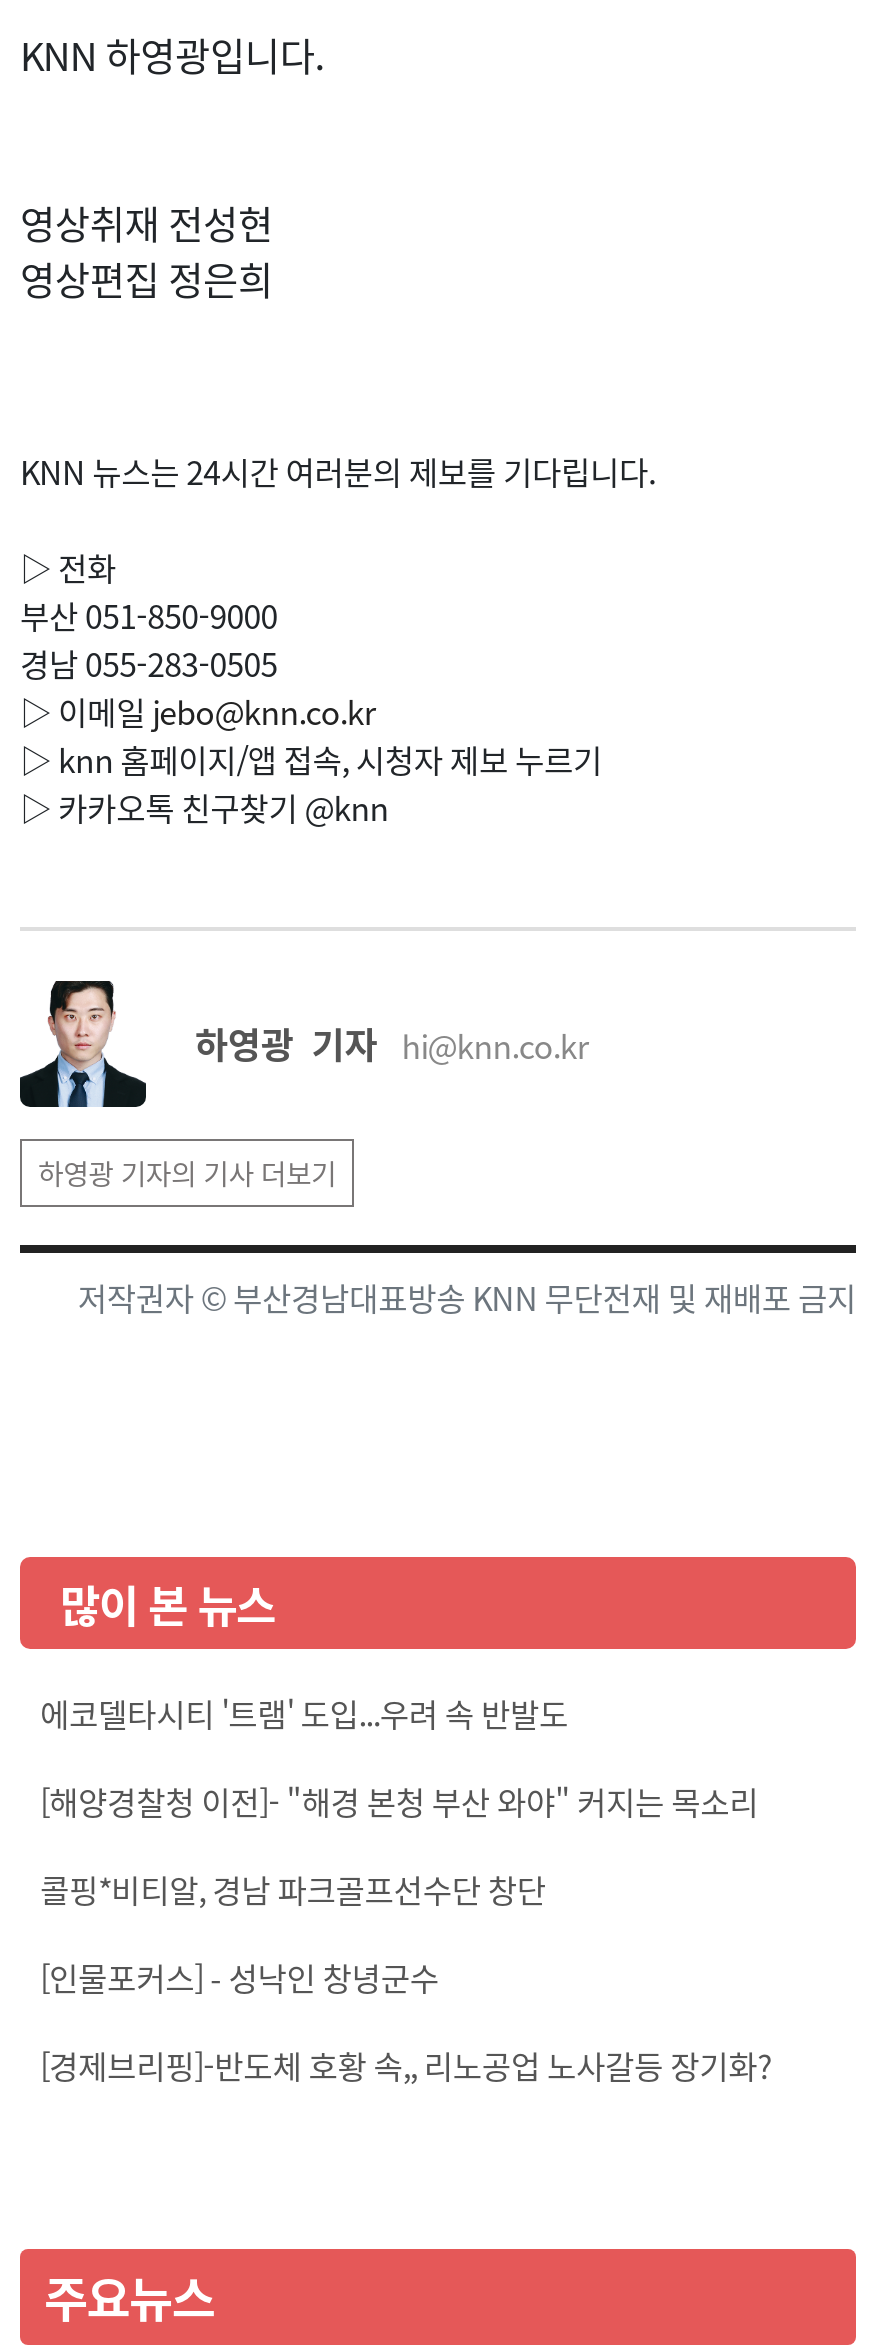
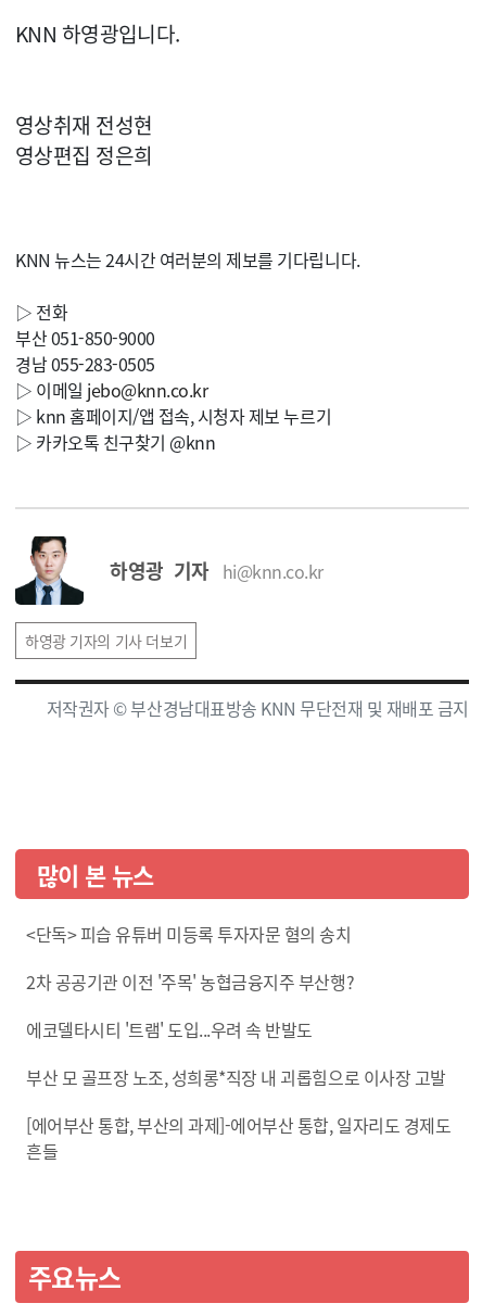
+ <단독> 피습 유튜버 미등록 투자자문 혐의 송치
+ 2차 공공기관 이전 '주목' 농협금융지주 부산행?

moved down: 에코델타시티 '트램' 도입...우려 속 반발도

- [해양경찰청 이전]- "해경 본청 부산 와야" 커지는 목소리
- 콜핑*비티알, 경남 파크골프선수단 창단
- [인물포커스] - 성낙인 창녕군수
- [경제브리핑]-반도체 호황 속,, 리노공업 노사갈등 장기화?
+ 부산 모 골프장 노조, 성희롱*직장 내 괴롭힘으로 이사장 고발
+ [에어부산 통합, 부산의 과제]-에어부산 통합, 일자리도 경제도
+ 흔들
